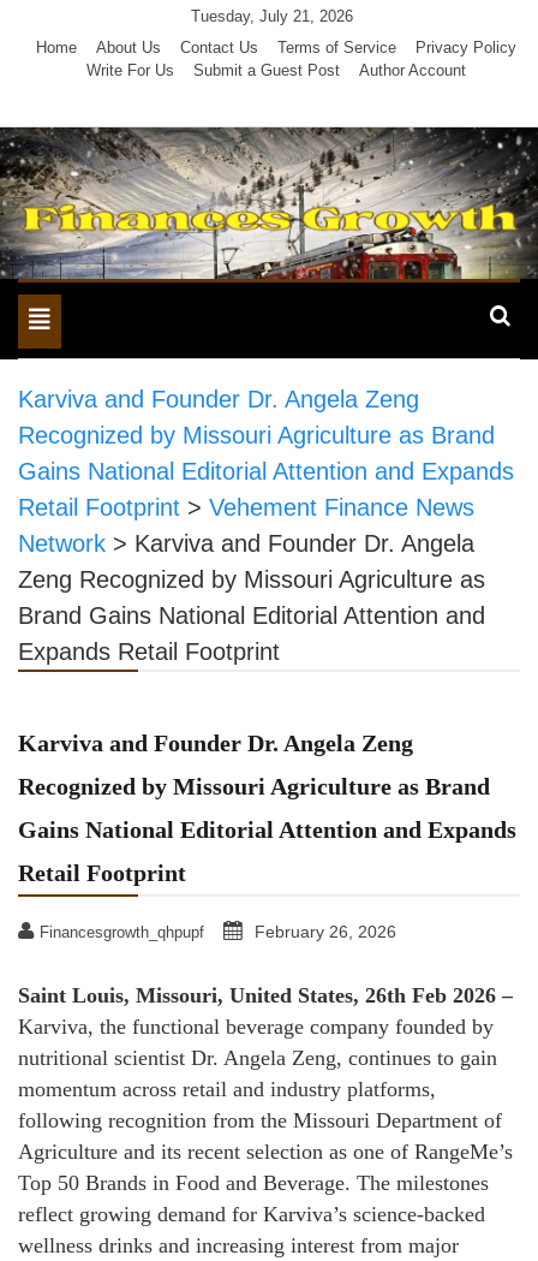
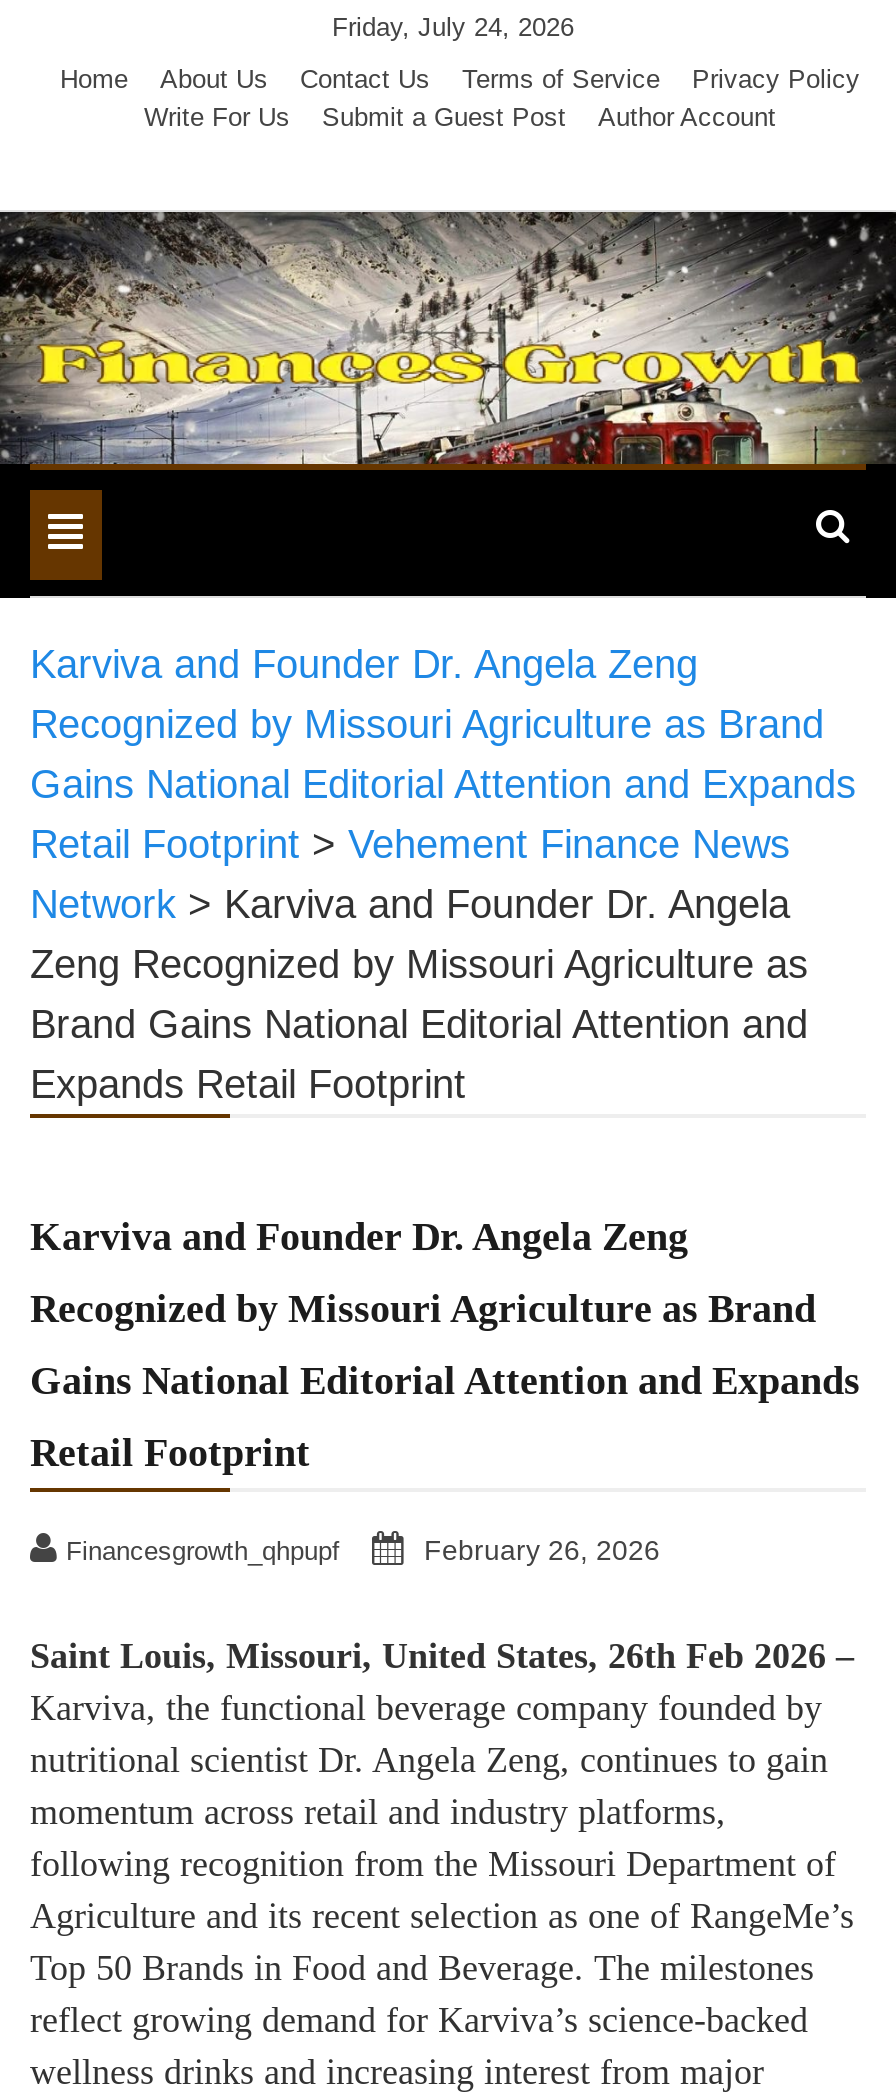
- Tuesday, July 21, 2026
+ Friday, July 24, 2026
